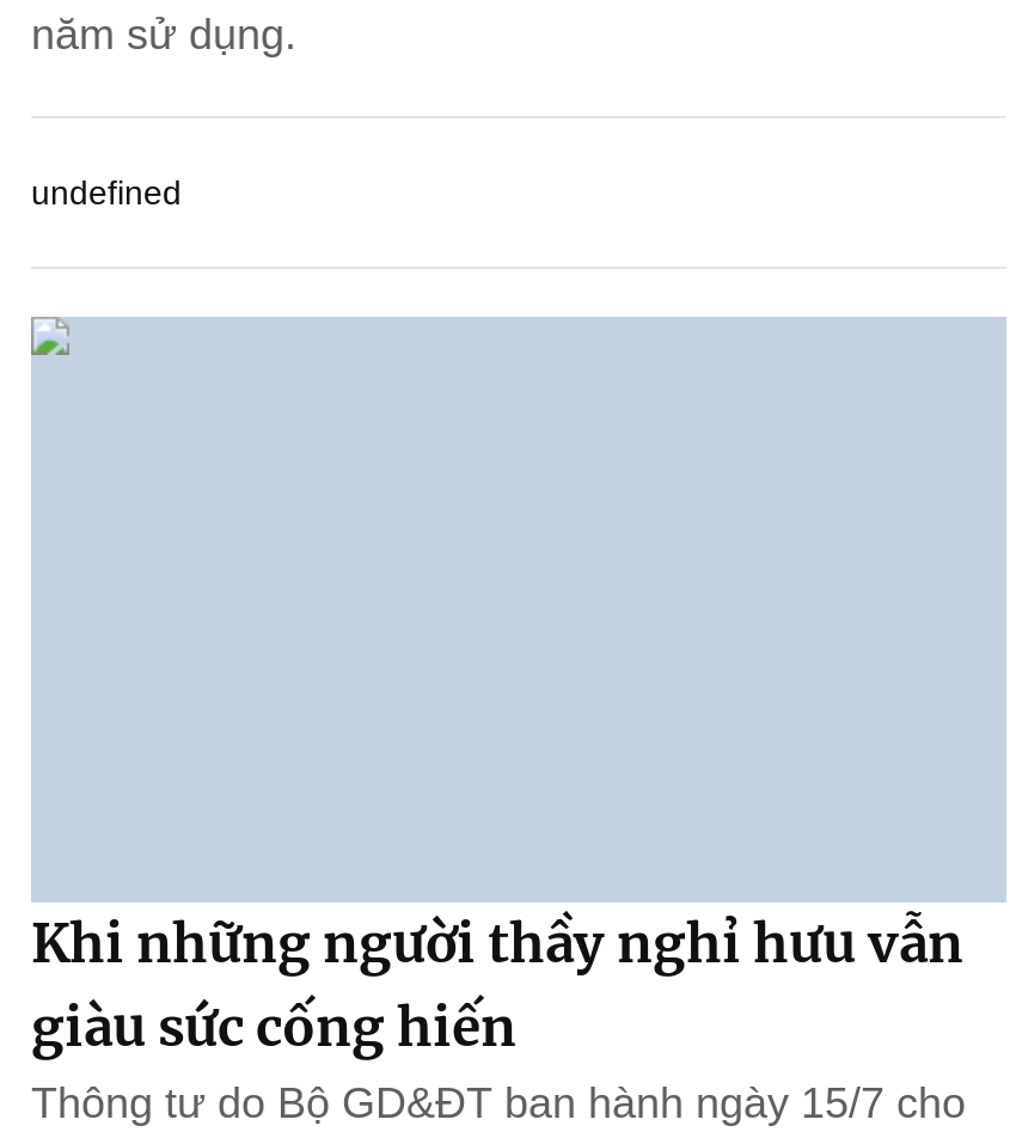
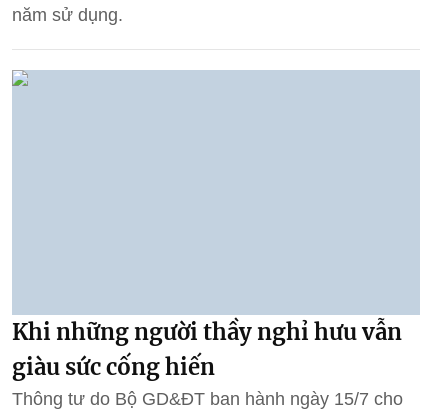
- undefined
